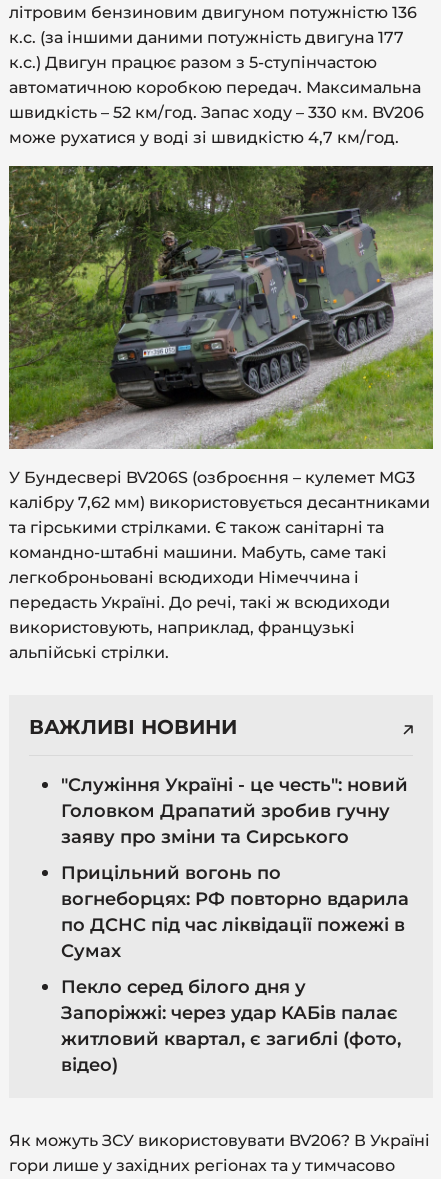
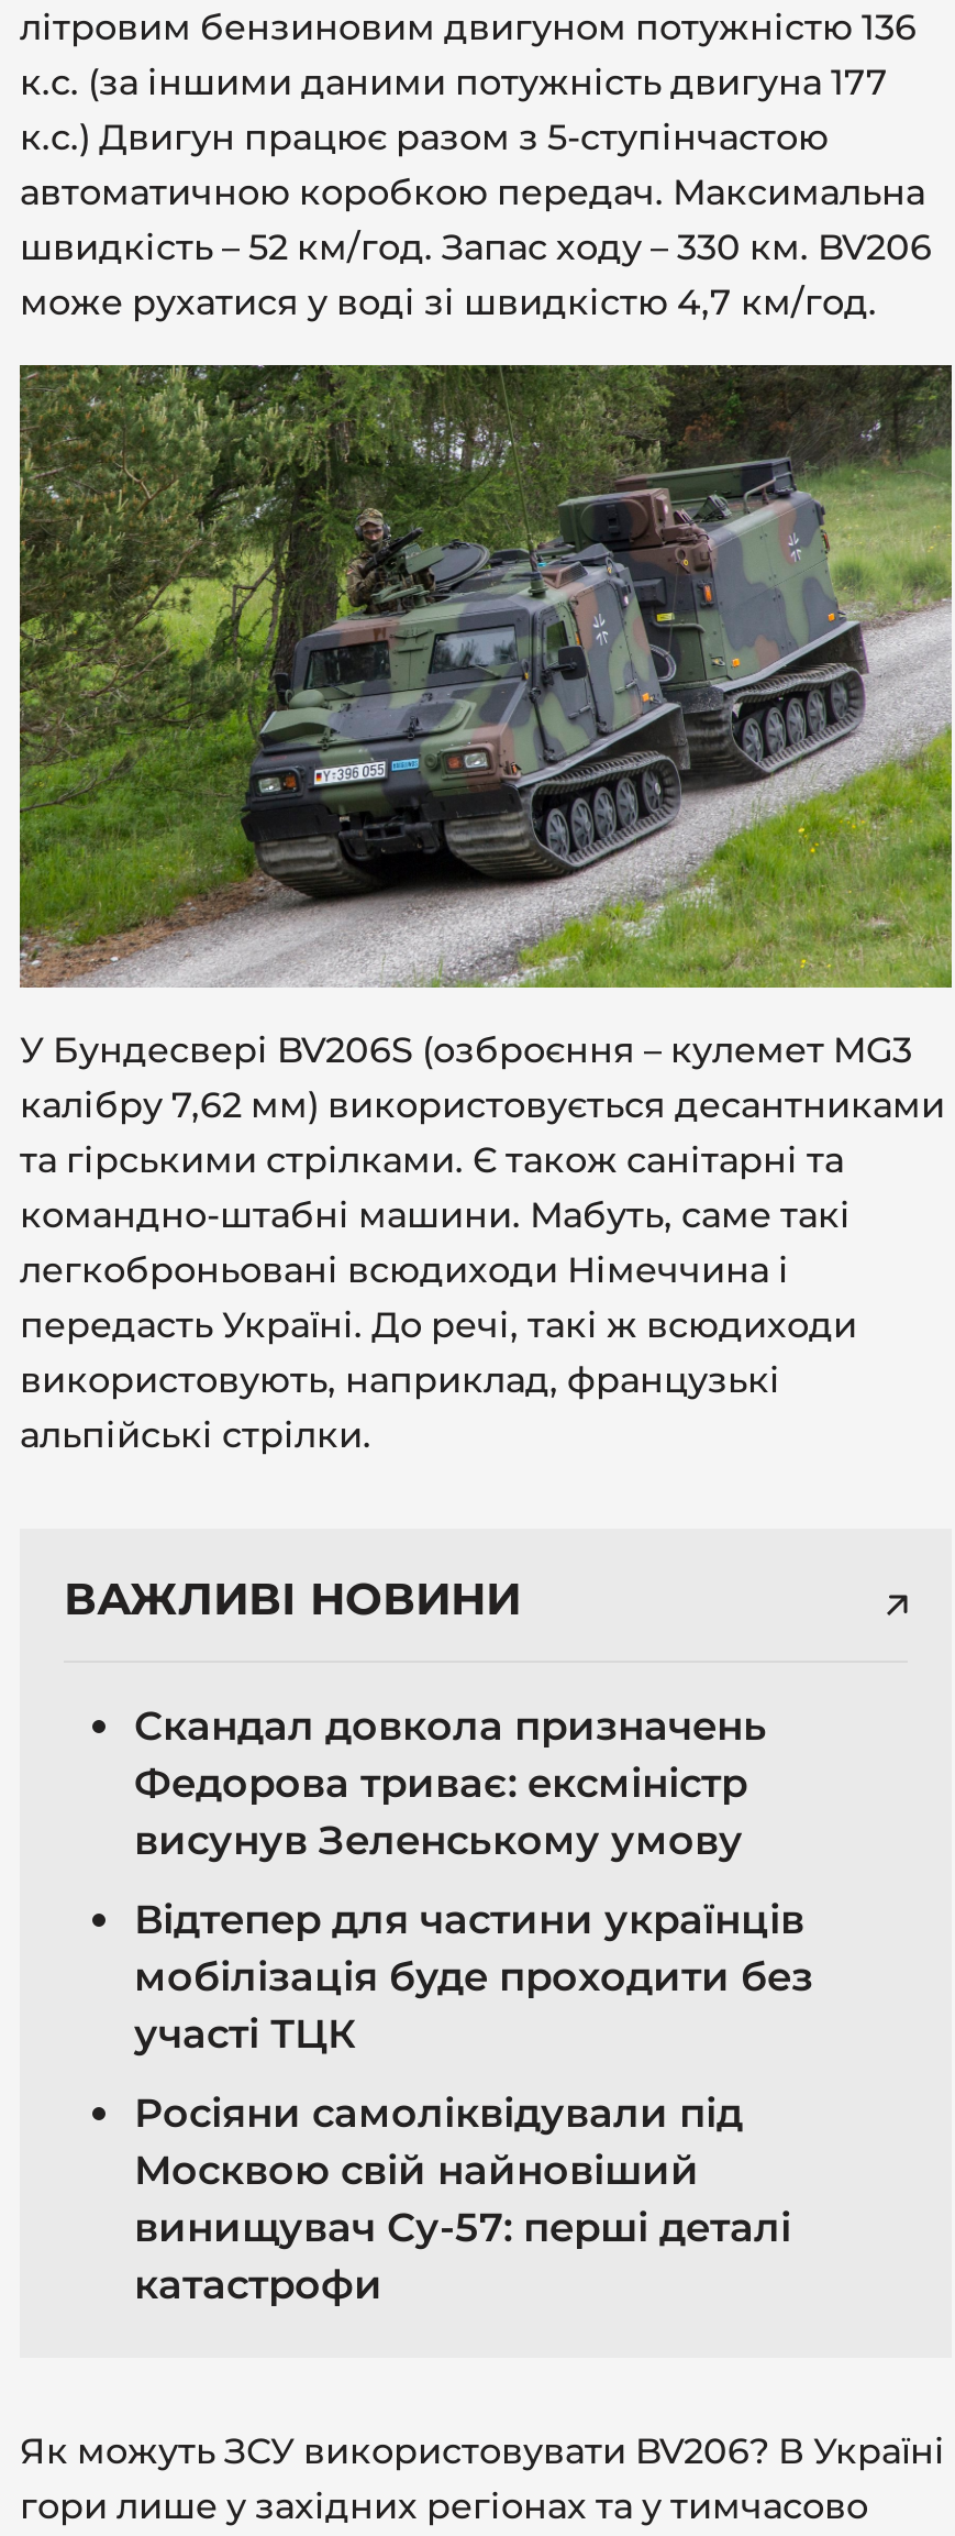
- "Служіння Україні - це честь": новий
- Головком Драпатий зробив гучну
- заяву про зміни та Сирського
+ Скандал довкола призначень
+ Федорова триває: ексміністр
+ висунув Зеленському умову

- Прицільний вогонь по
- вогнеборцях: РФ повторно вдарила
- по ДСНС під час ліквідації пожежі в
- Сумах
+ Відтепер для частини українців
+ мобілізація буде проходити без
+ участі ТЦК

- Пекло серед білого дня у
- Запоріжжі: через удар КАБів палає
- житловий квартал, є загиблі (фото,
- відео)
+ Росіяни самоліквідували під
+ Москвою свій найновіший
+ винищувач Су-57: перші деталі
+ катастрофи
